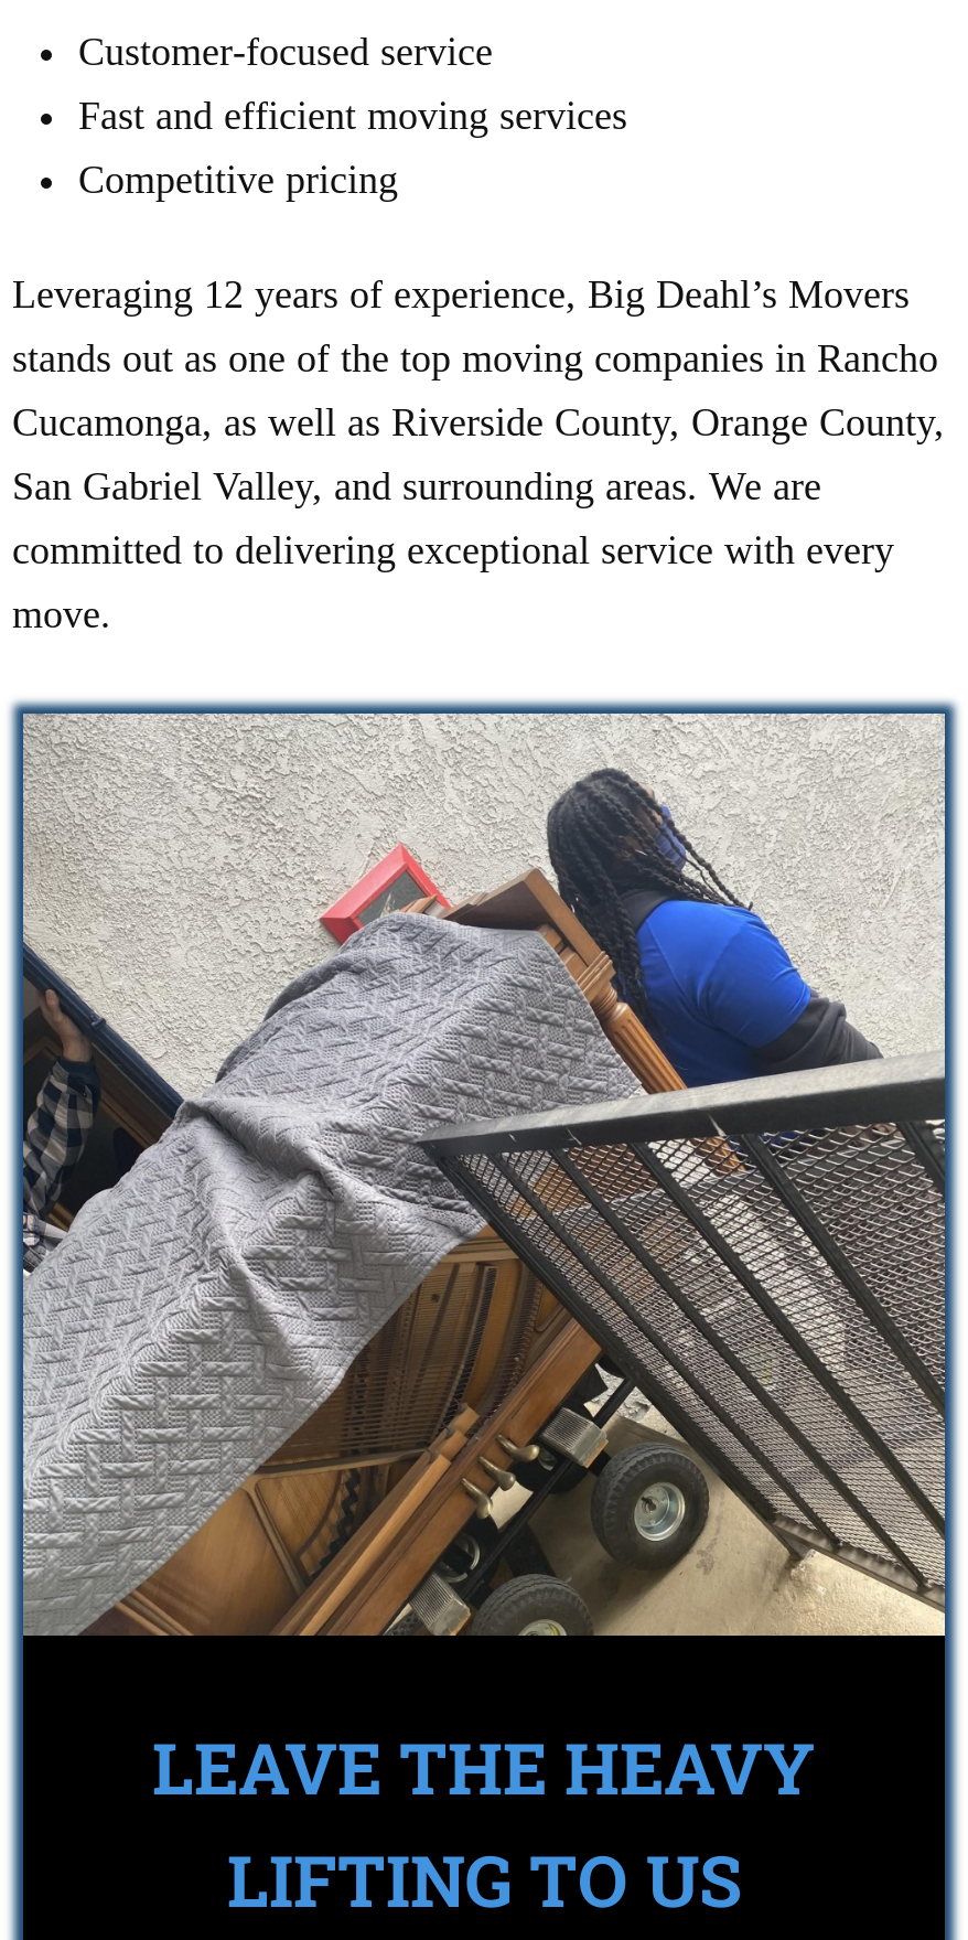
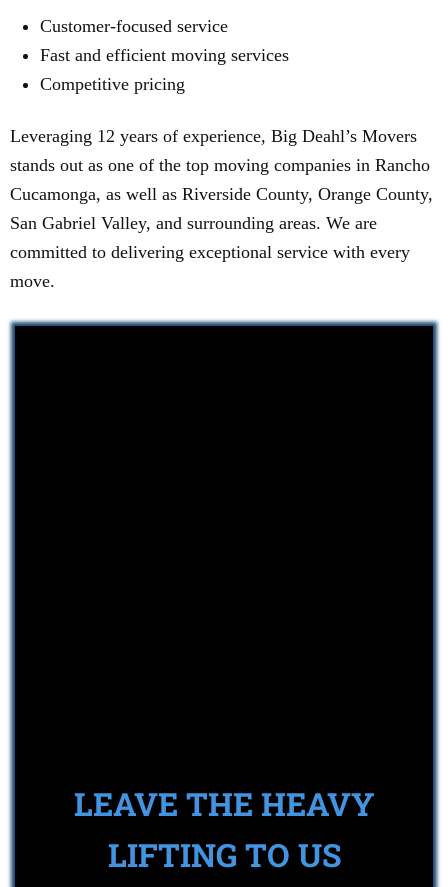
- [image]
